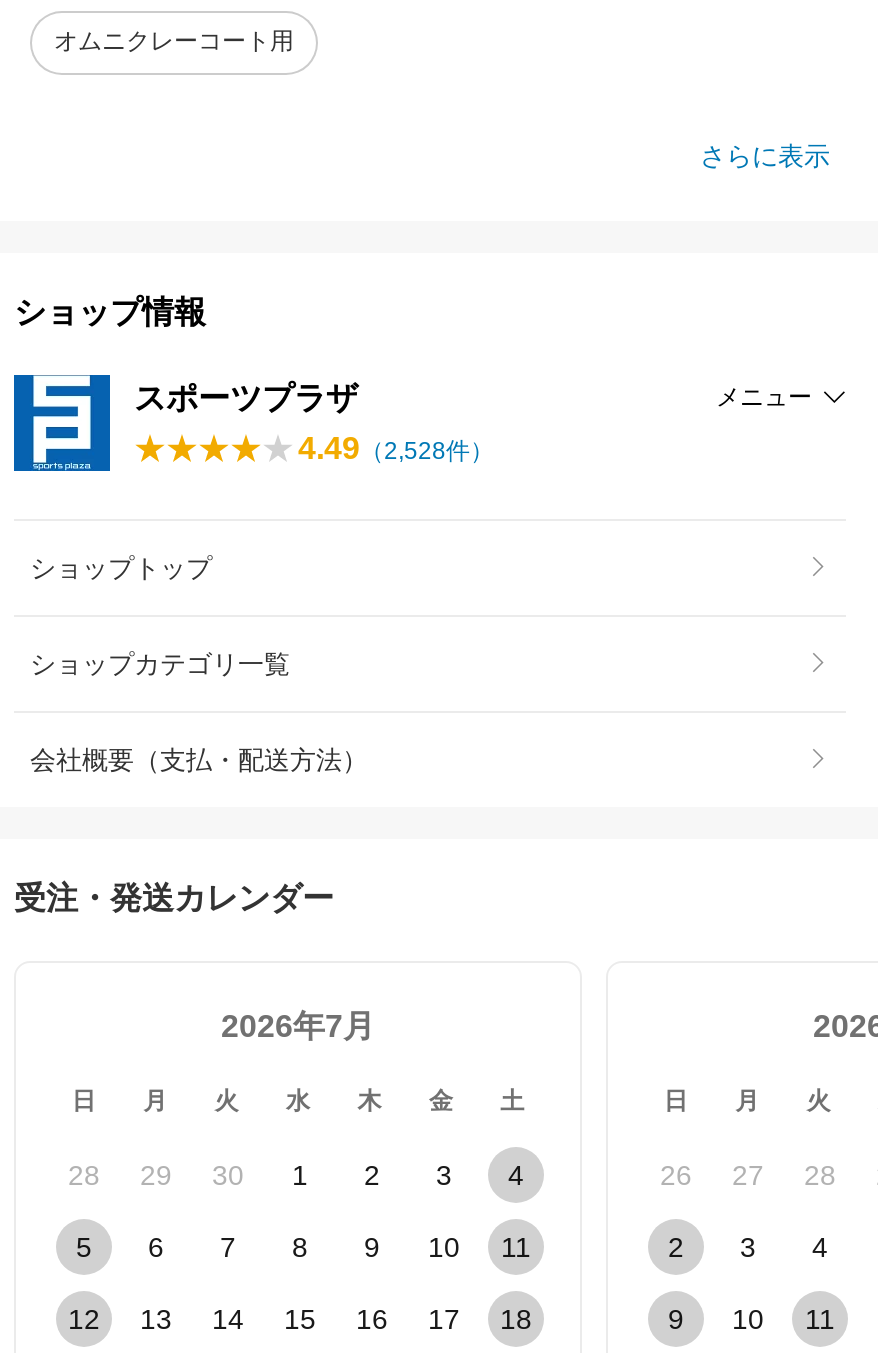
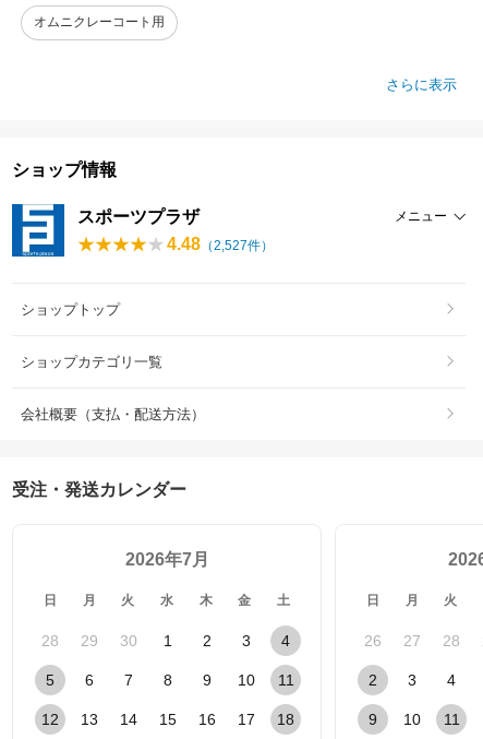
- 4.49（2,528件）
+ 4.48（2,527件）
